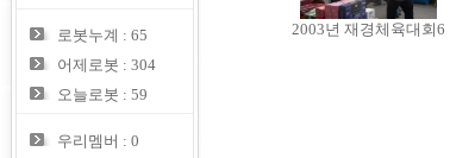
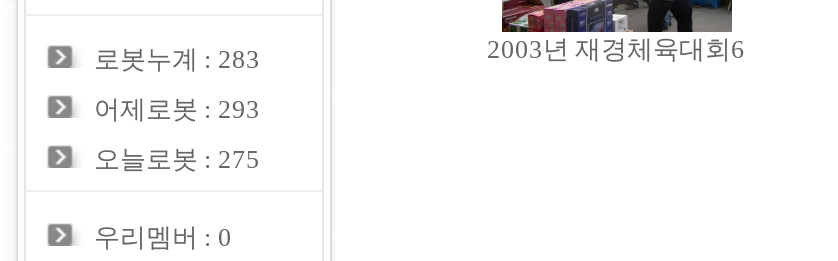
- 로봇누계 : 65
+ 로봇누계 : 283

- 어제로봇 : 304
+ 어제로봇 : 293

- 오늘로봇 : 59
+ 오늘로봇 : 275
